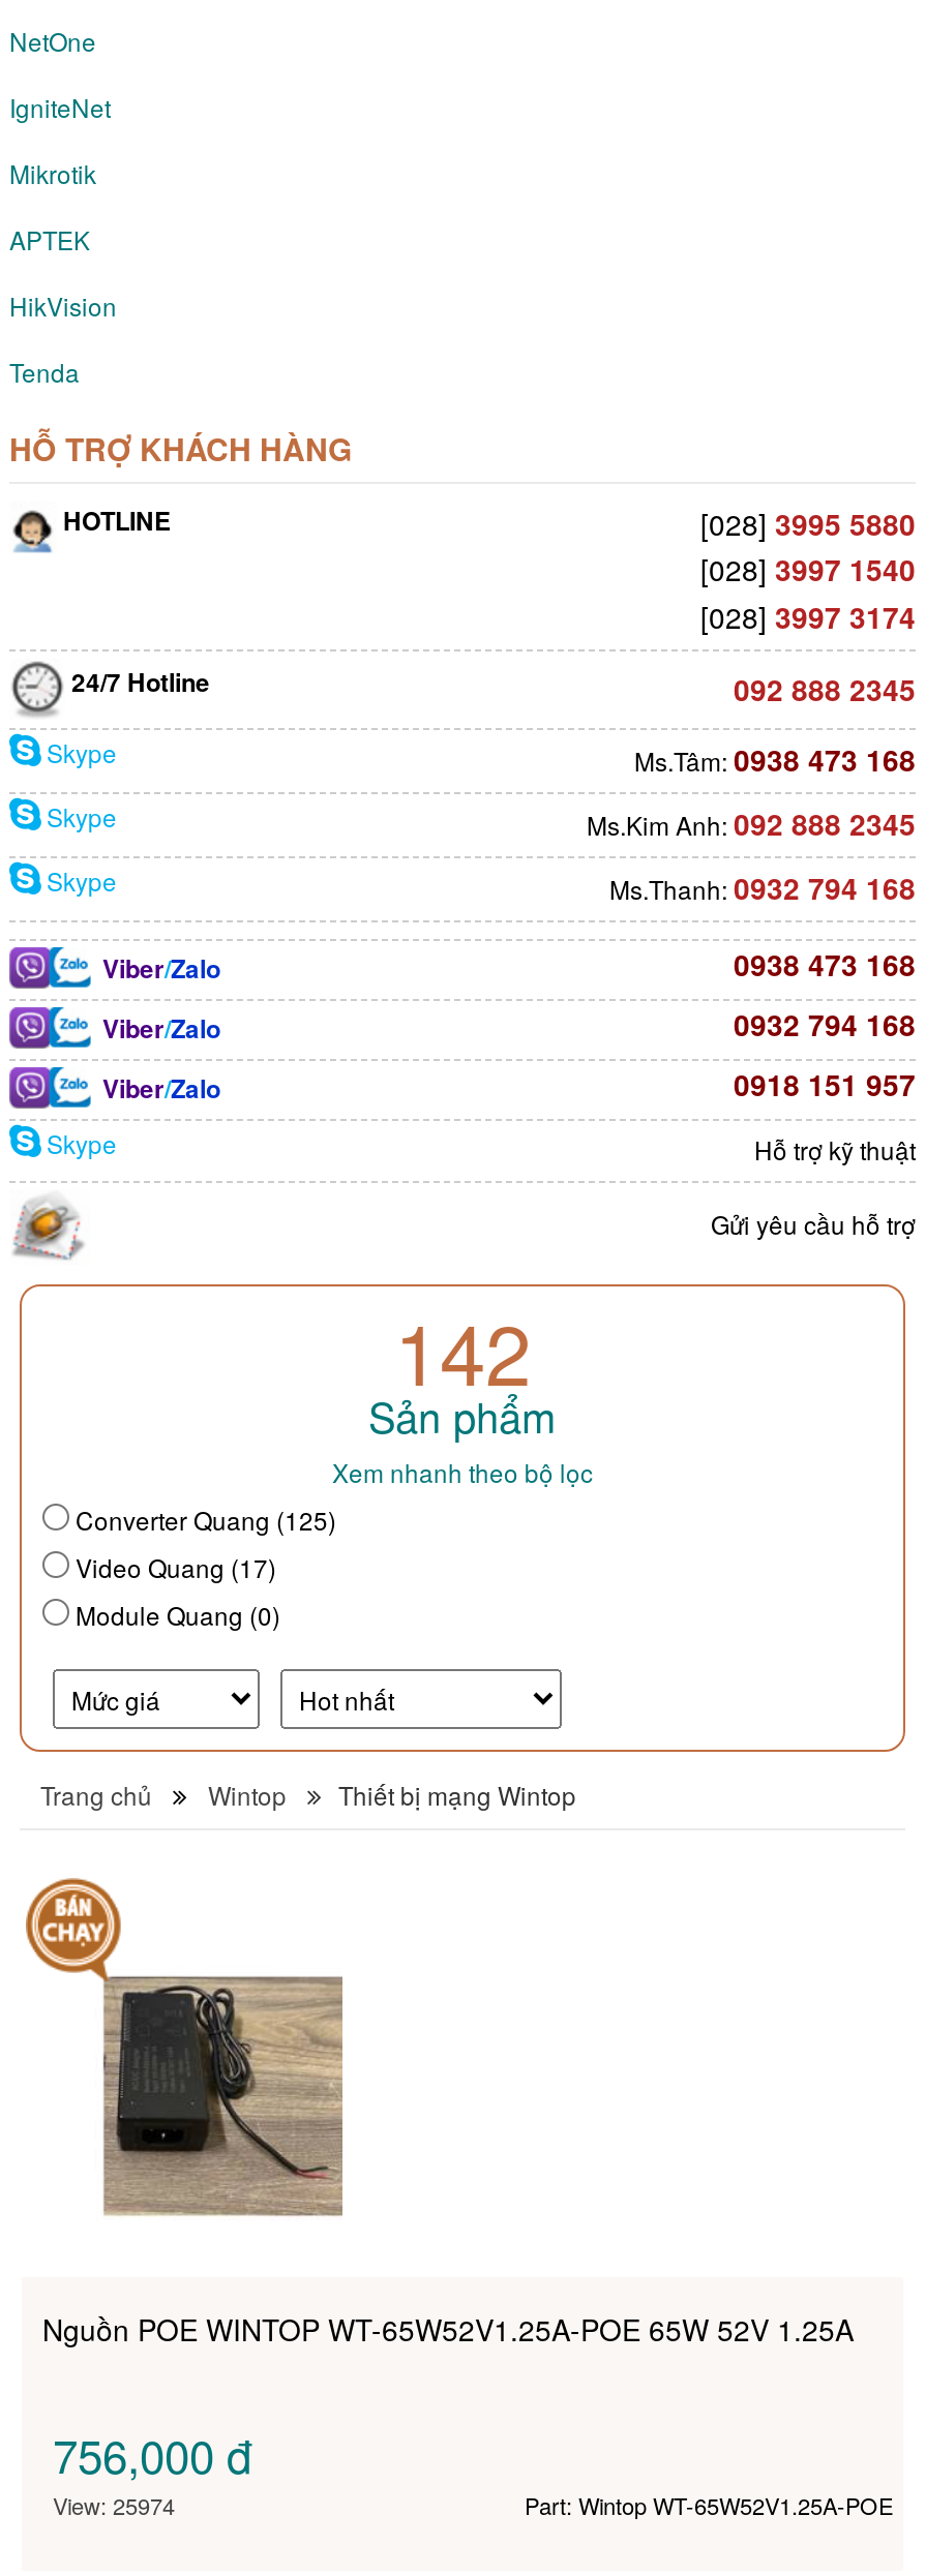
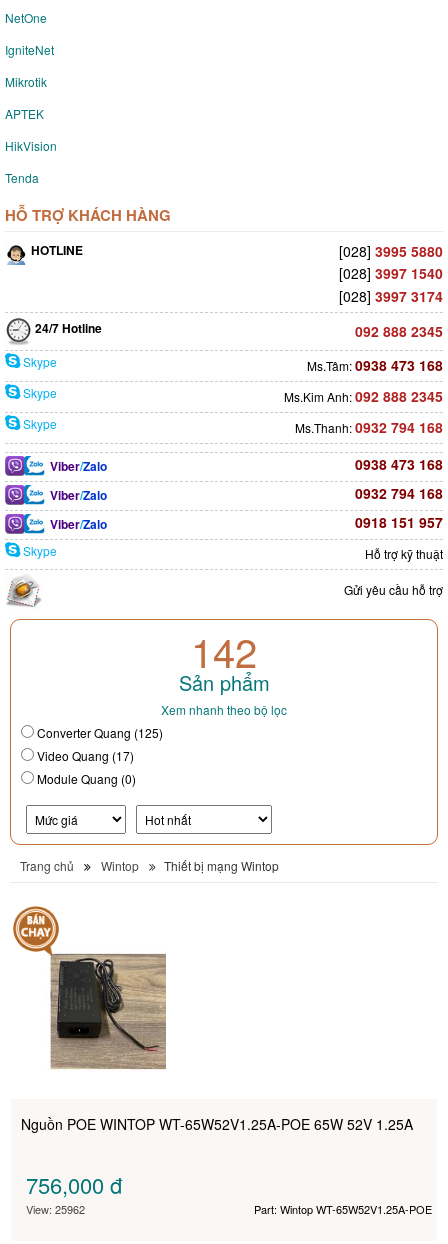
- View: 25974
+ View: 25962
